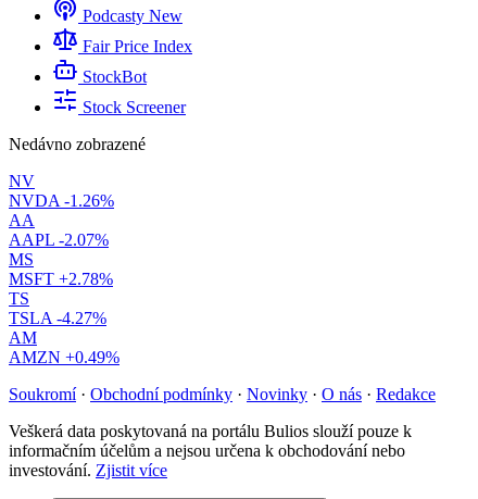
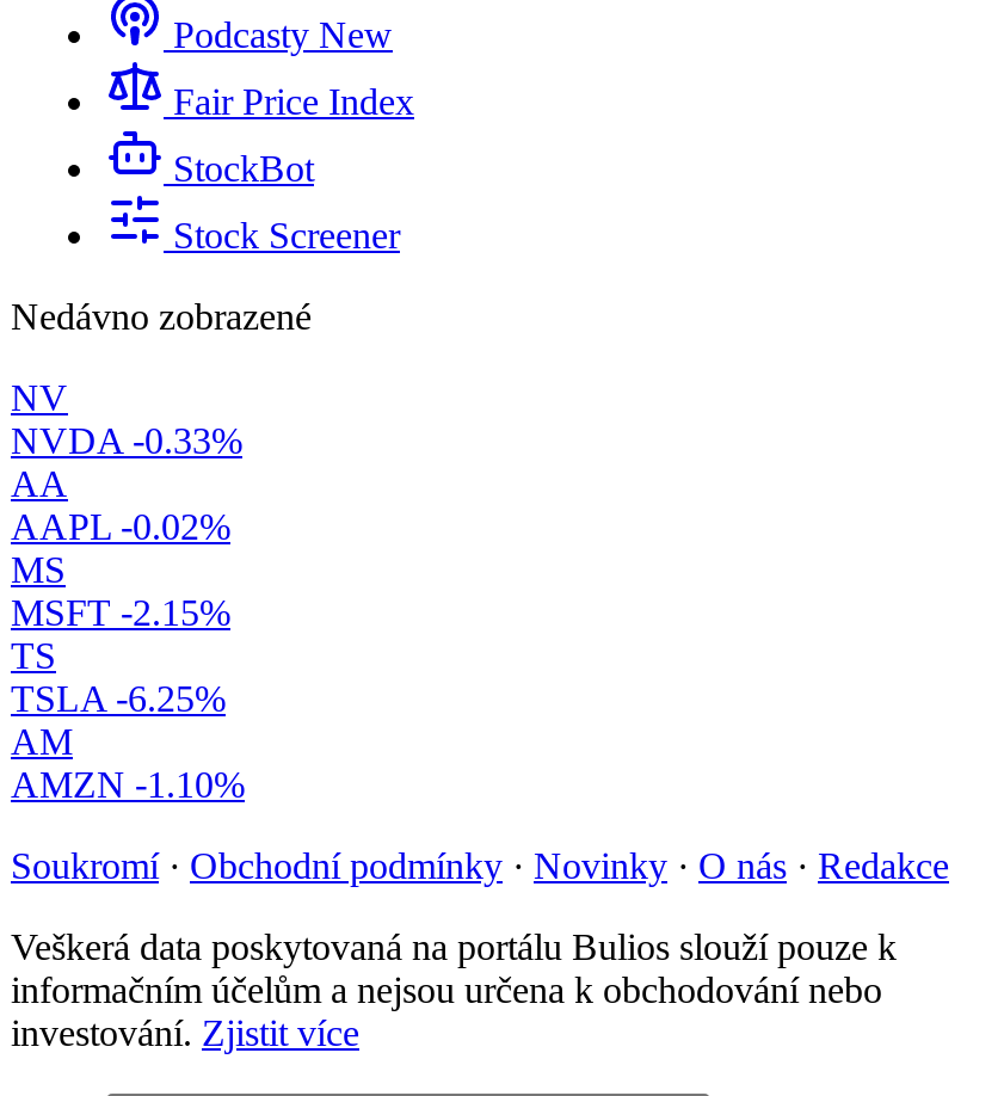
- NVDA -1.26%
+ NVDA -0.33%

- AAPL -2.07%
+ AAPL -0.02%

- MSFT +2.78%
+ MSFT -2.15%

- TSLA -4.27%
+ TSLA -6.25%

- AMZN +0.49%
+ AMZN -1.10%
